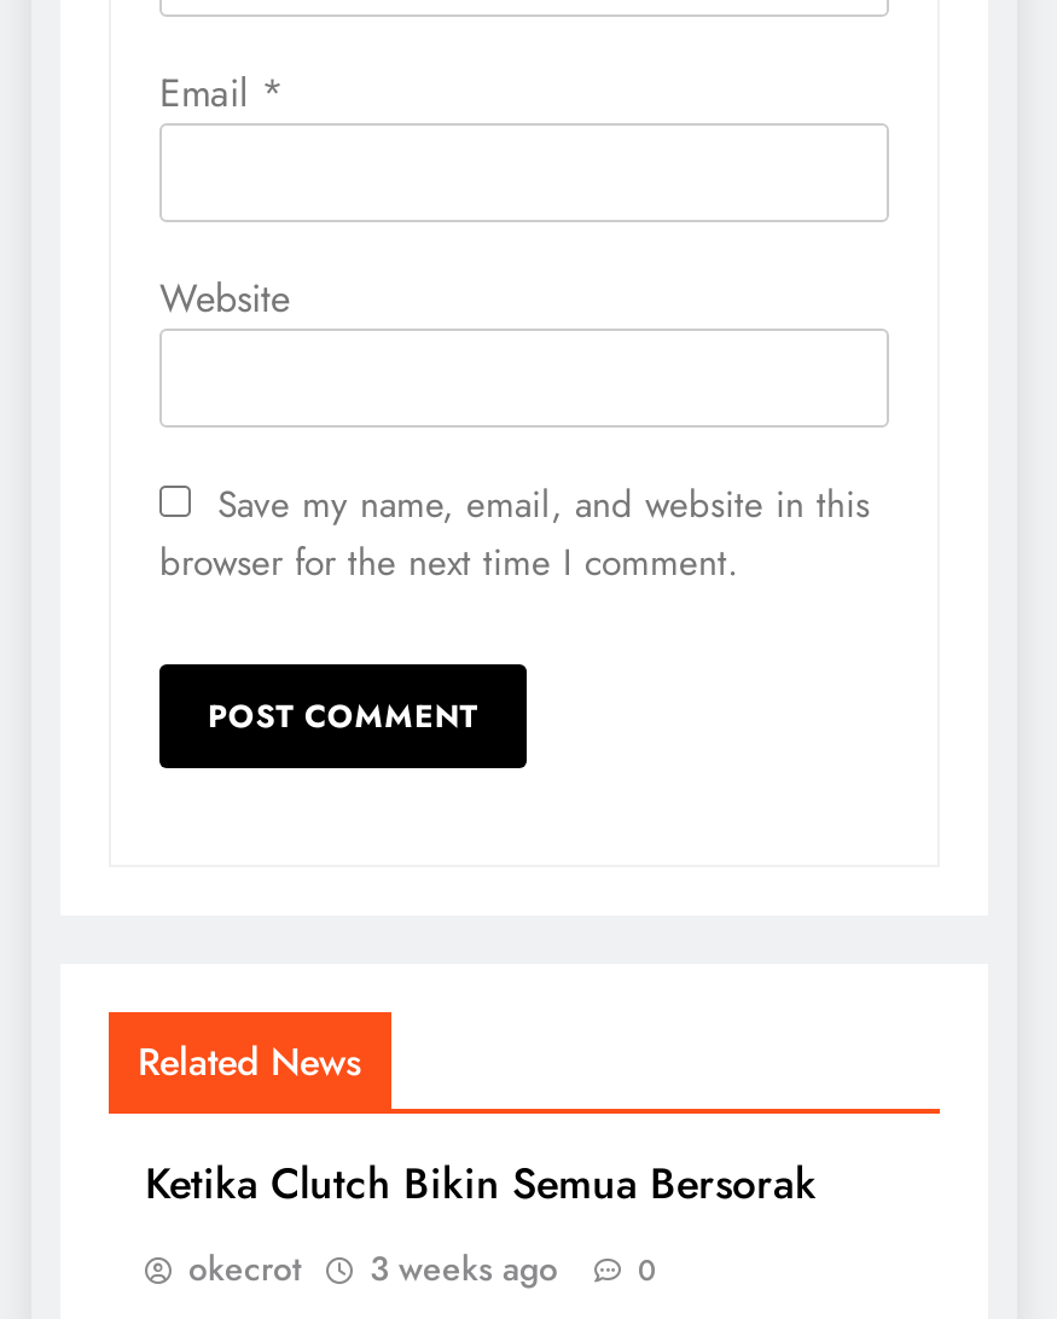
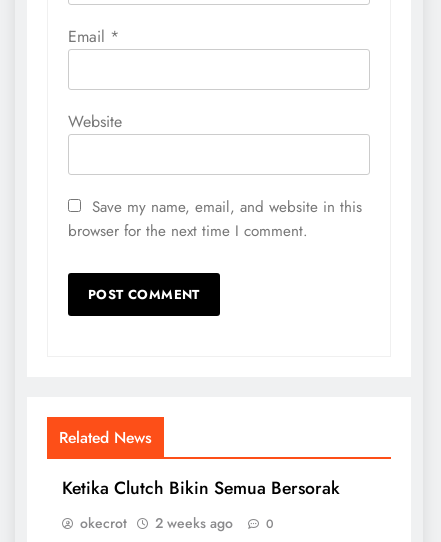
- okecrot 3 weeks ago 0
+ okecrot 2 weeks ago 0
